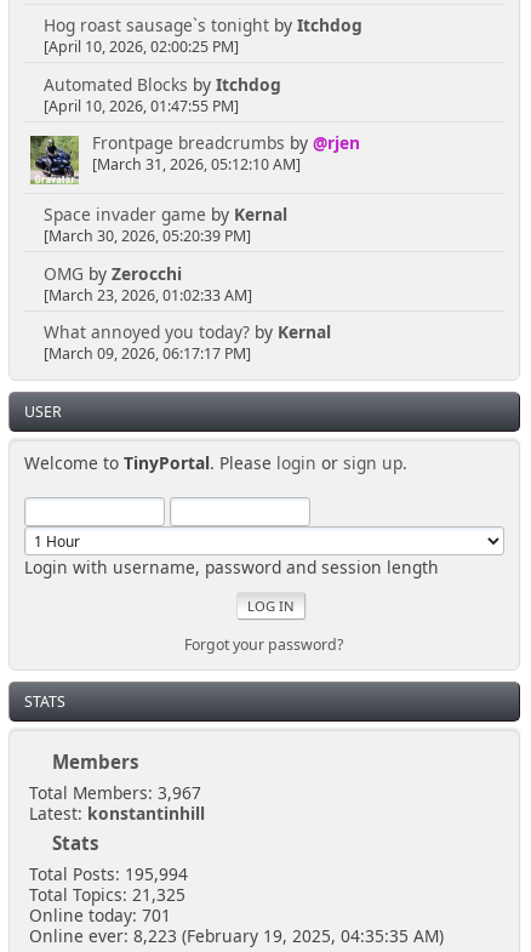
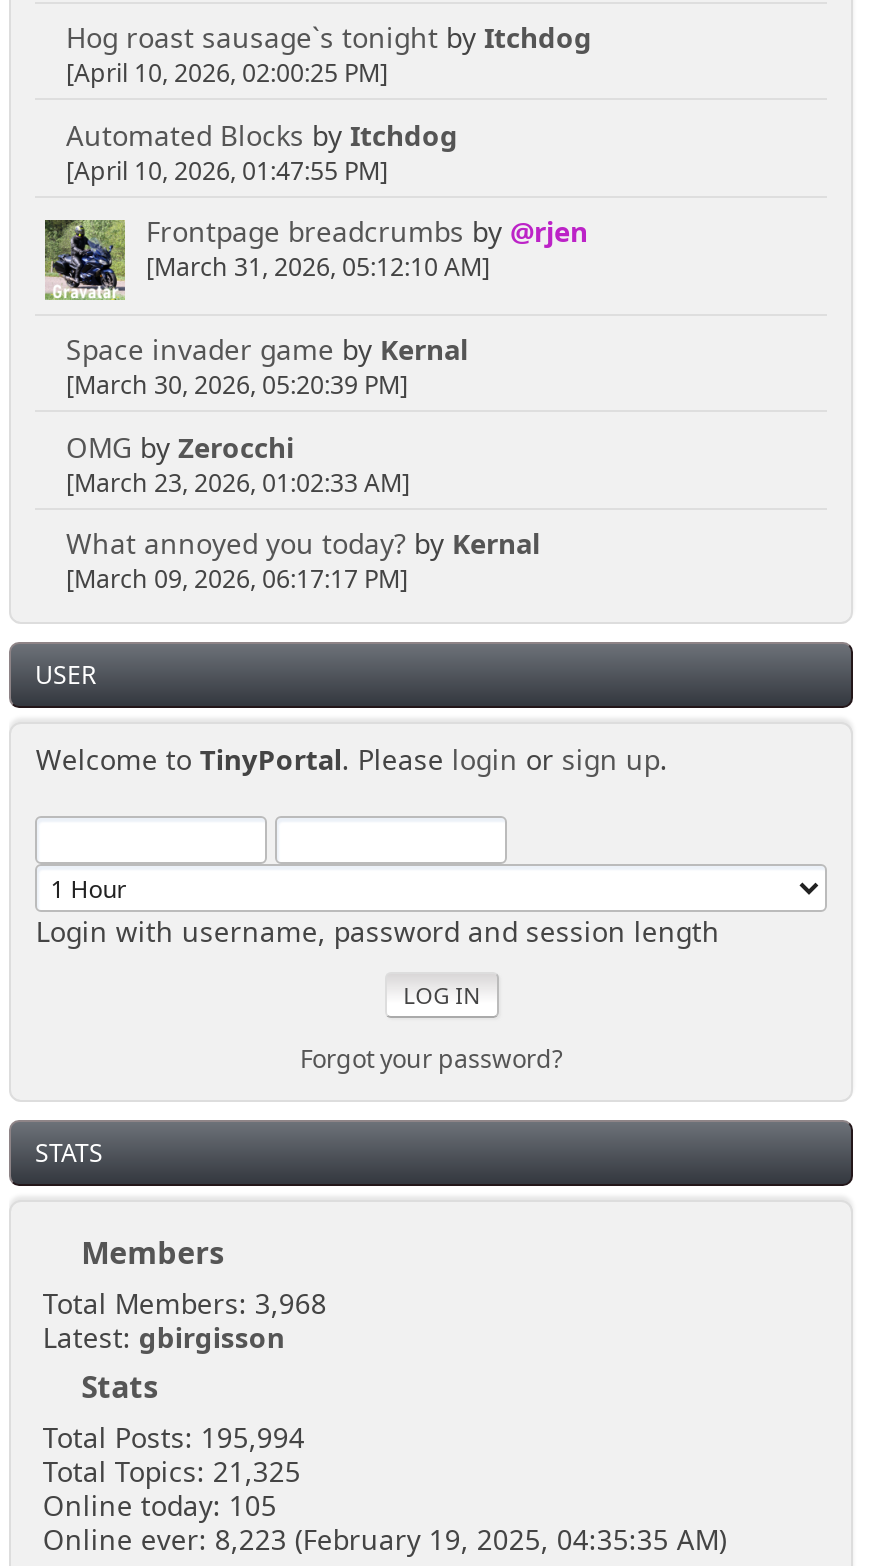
- Total Members: 3,967
+ Total Members: 3,968

- Latest: konstantinhill
+ Latest: gbirgisson

- Online today: 701
+ Online today: 105
